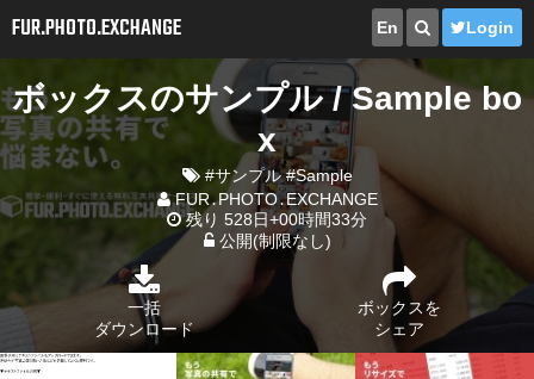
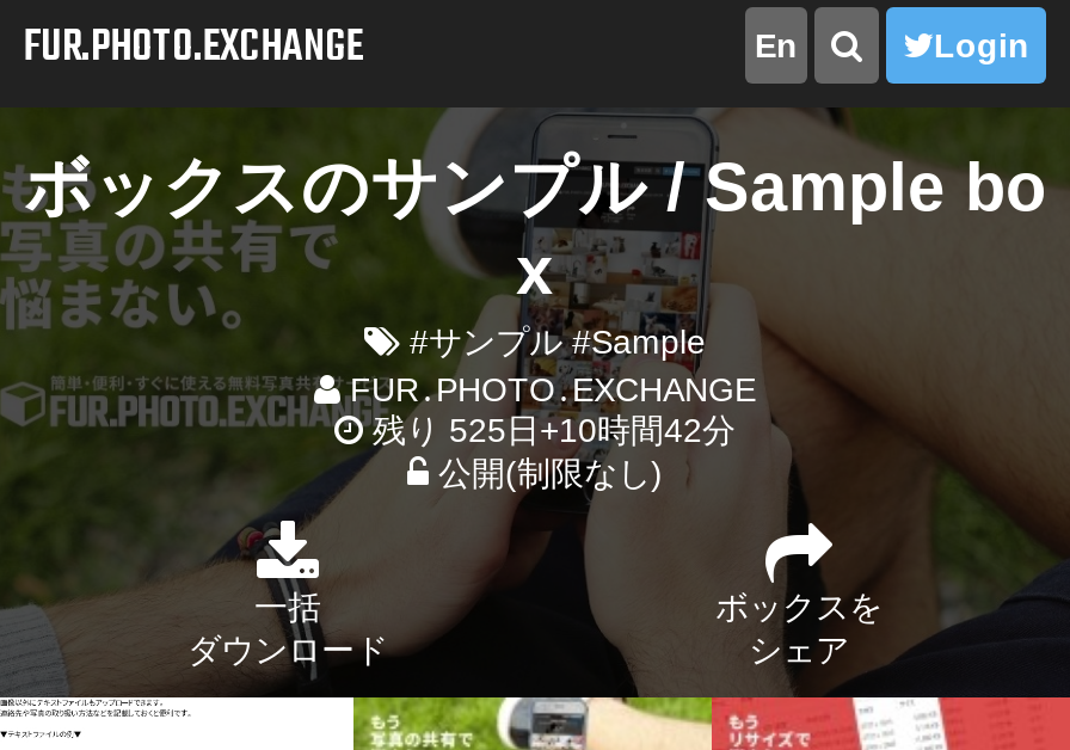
- 残り 528日+00時間33分
+ 残り 525日+10時間42分
